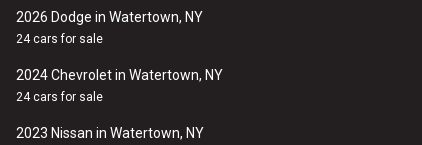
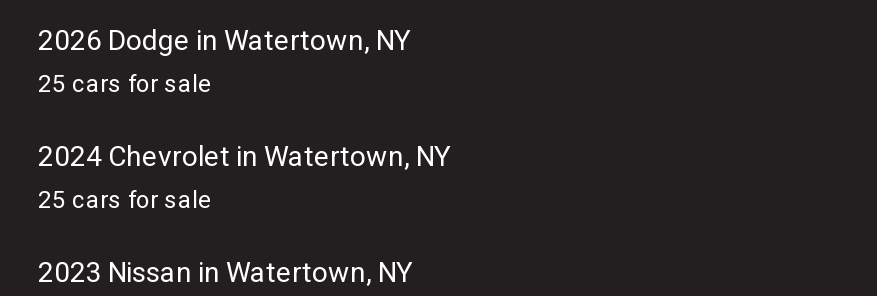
- 24 cars for sale
+ 25 cars for sale

- 24 cars for sale
+ 25 cars for sale
